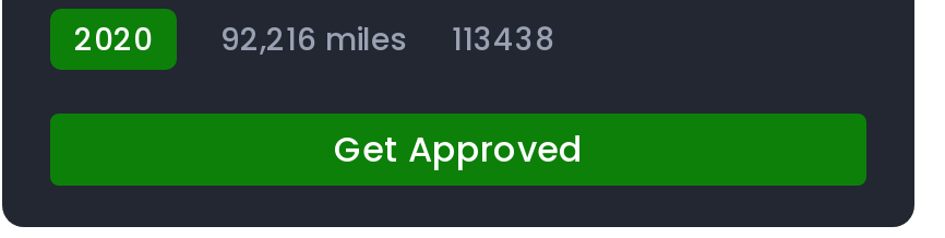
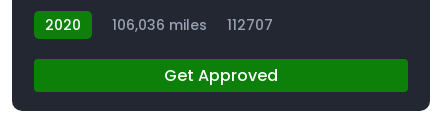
- 92,216 miles
+ 106,036 miles

- 113438
+ 112707
